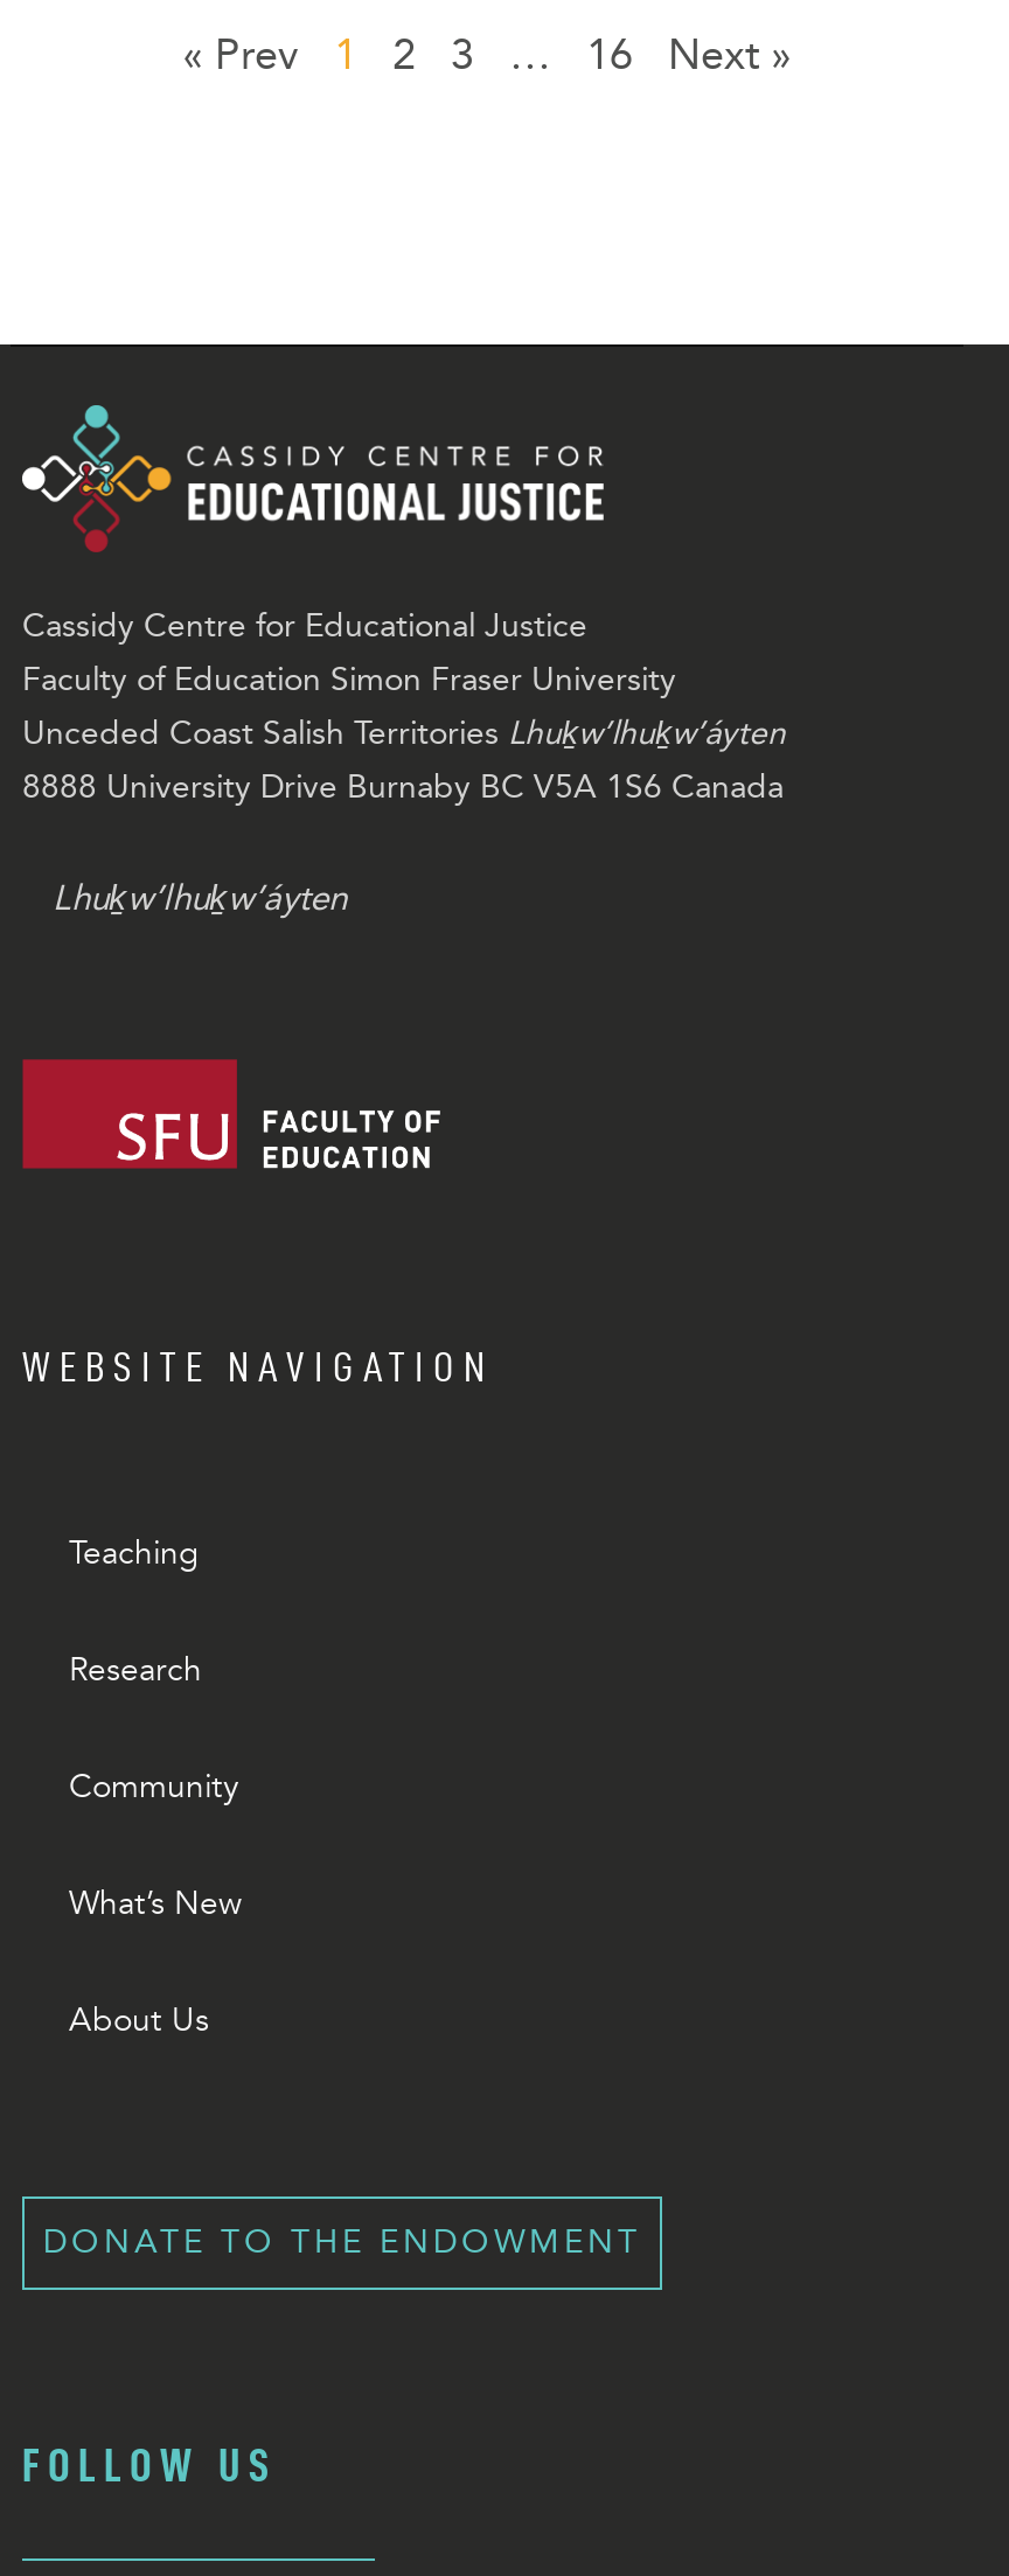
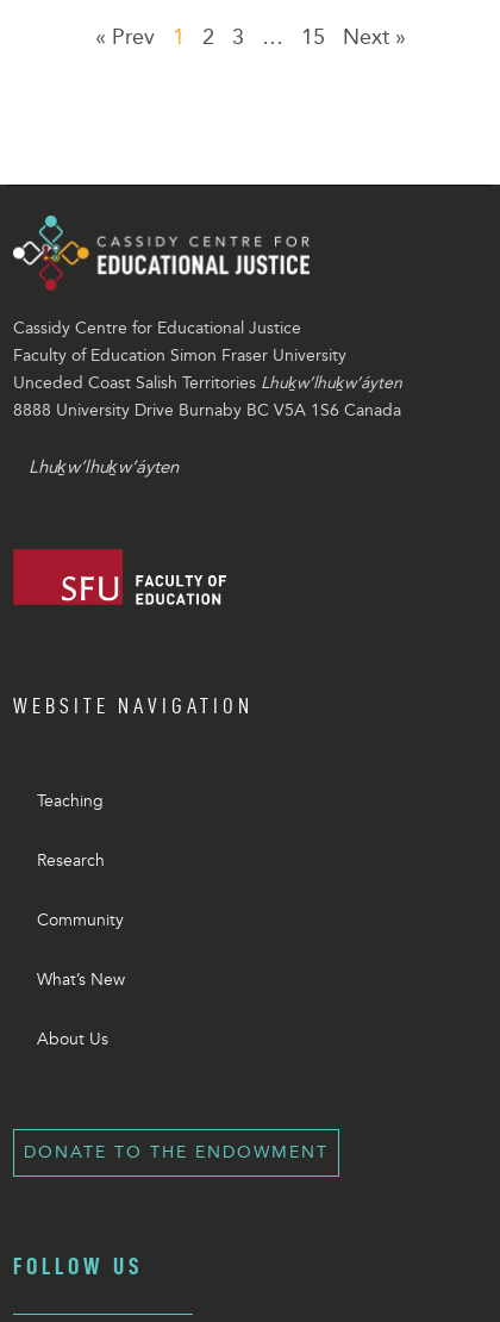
- 16
+ 15
